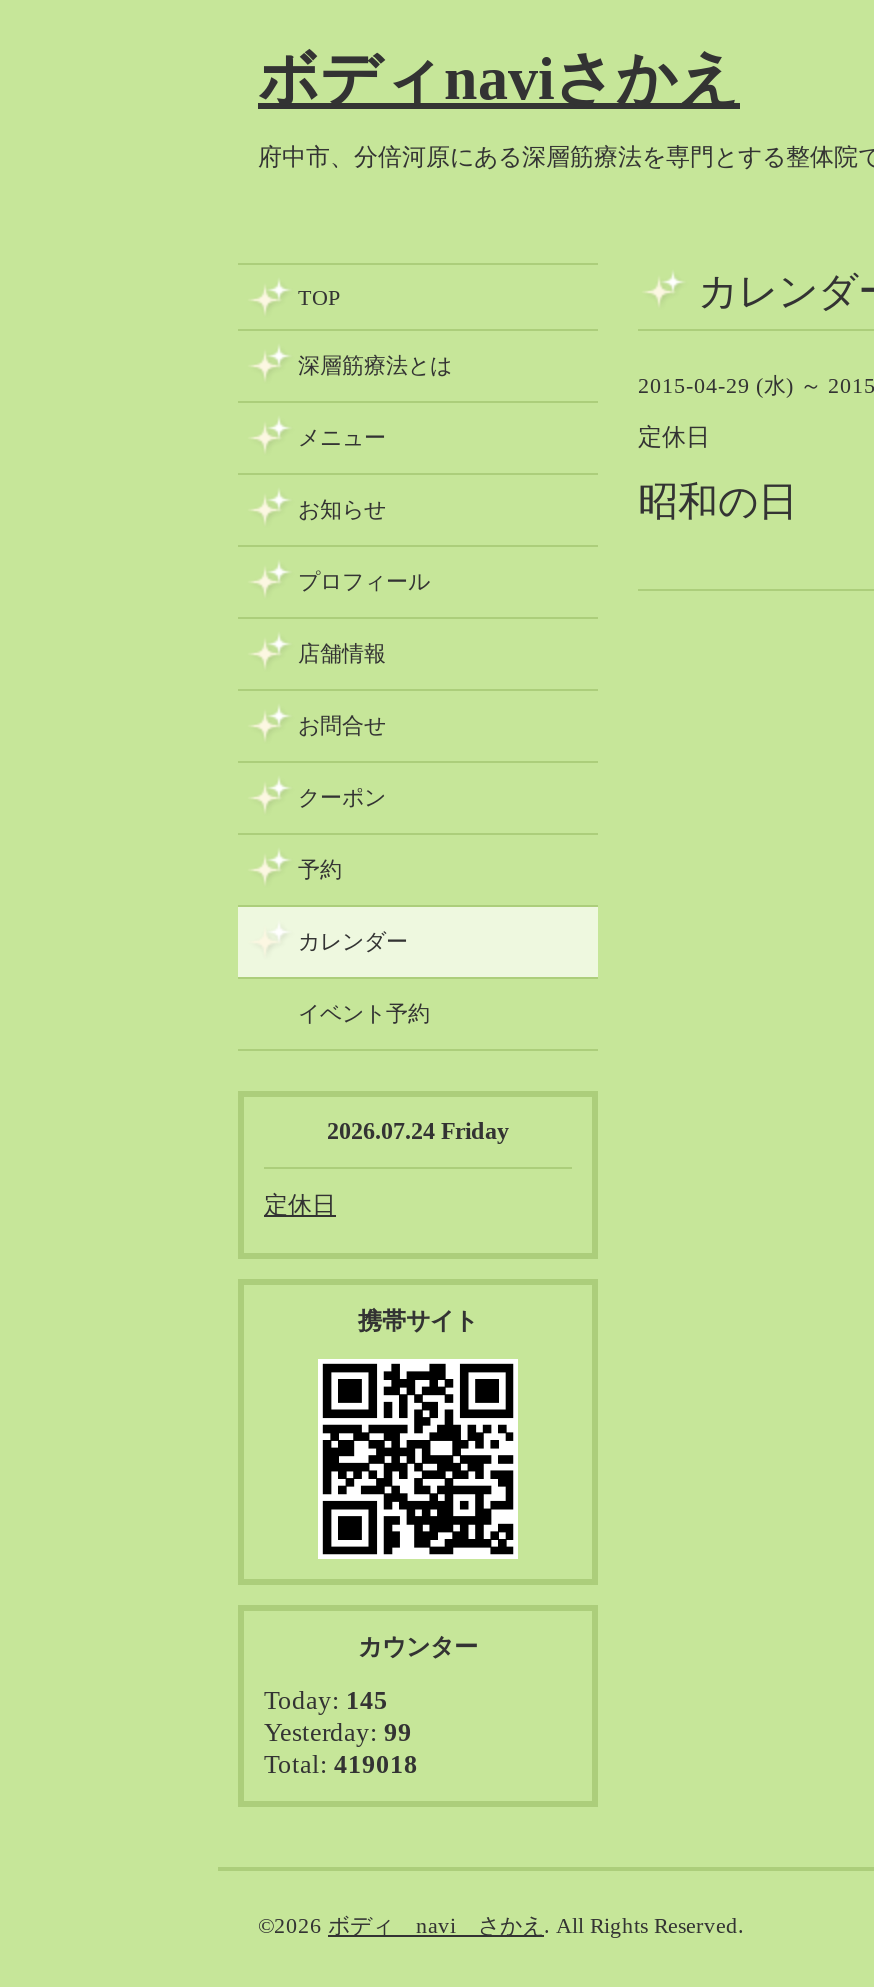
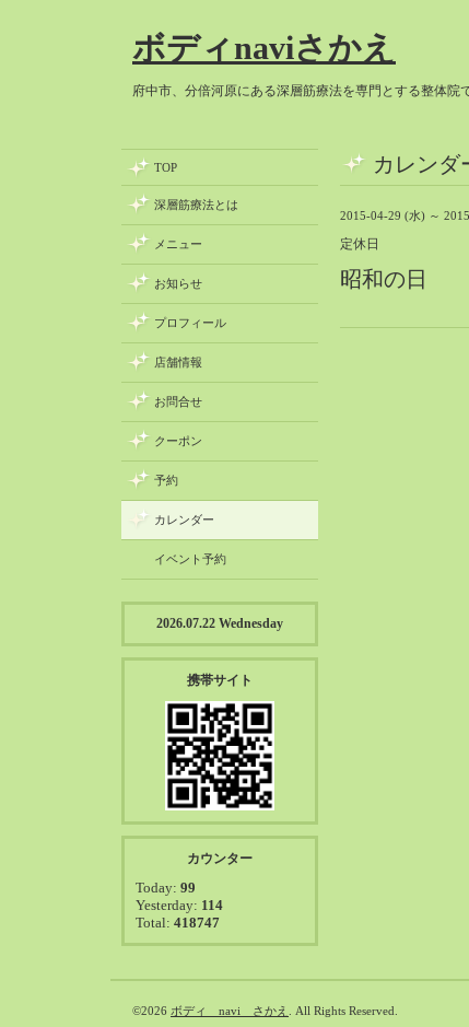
- 2026.07.24 Friday
- 定休日
+ 2026.07.22 Wednesday

- Today: 145
+ Today: 99

- Yesterday: 99
+ Yesterday: 114

- Total: 419018
+ Total: 418747
